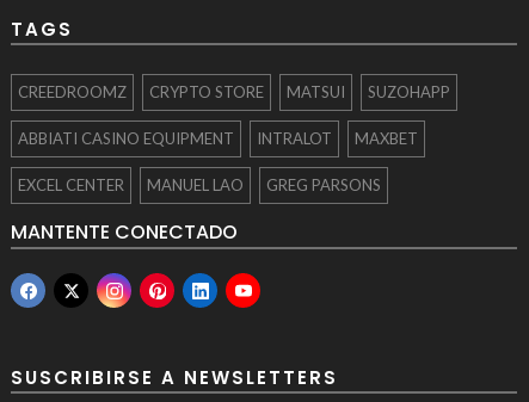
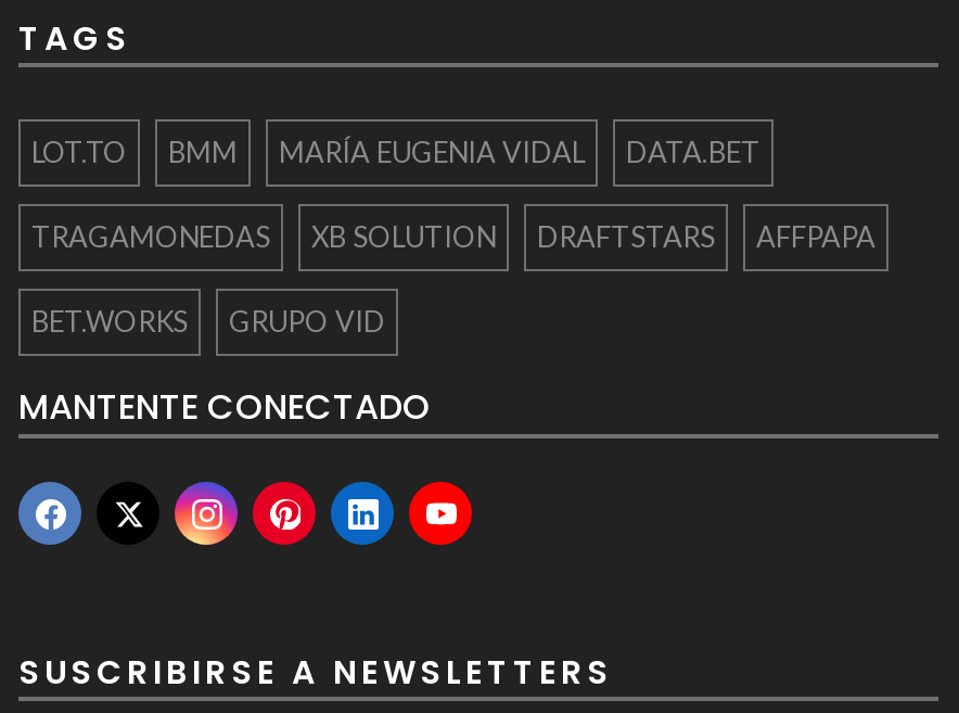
- CREEDROOMZ
- CRYPTO STORE
- MATSUI
- SUZOHAPP
+ LOT.TO
+ BMM
+ MARÍA EUGENIA VIDAL
+ DATA.BET

- ABBIATI CASINO EQUIPMENT
- INTRALOT
- MAXBET
+ TRAGAMONEDAS
+ XB SOLUTION
+ DRAFTSTARS
+ AFFPAPA

- EXCEL CENTER
- MANUEL LAO
- GREG PARSONS
+ BET.WORKS
+ GRUPO VID
